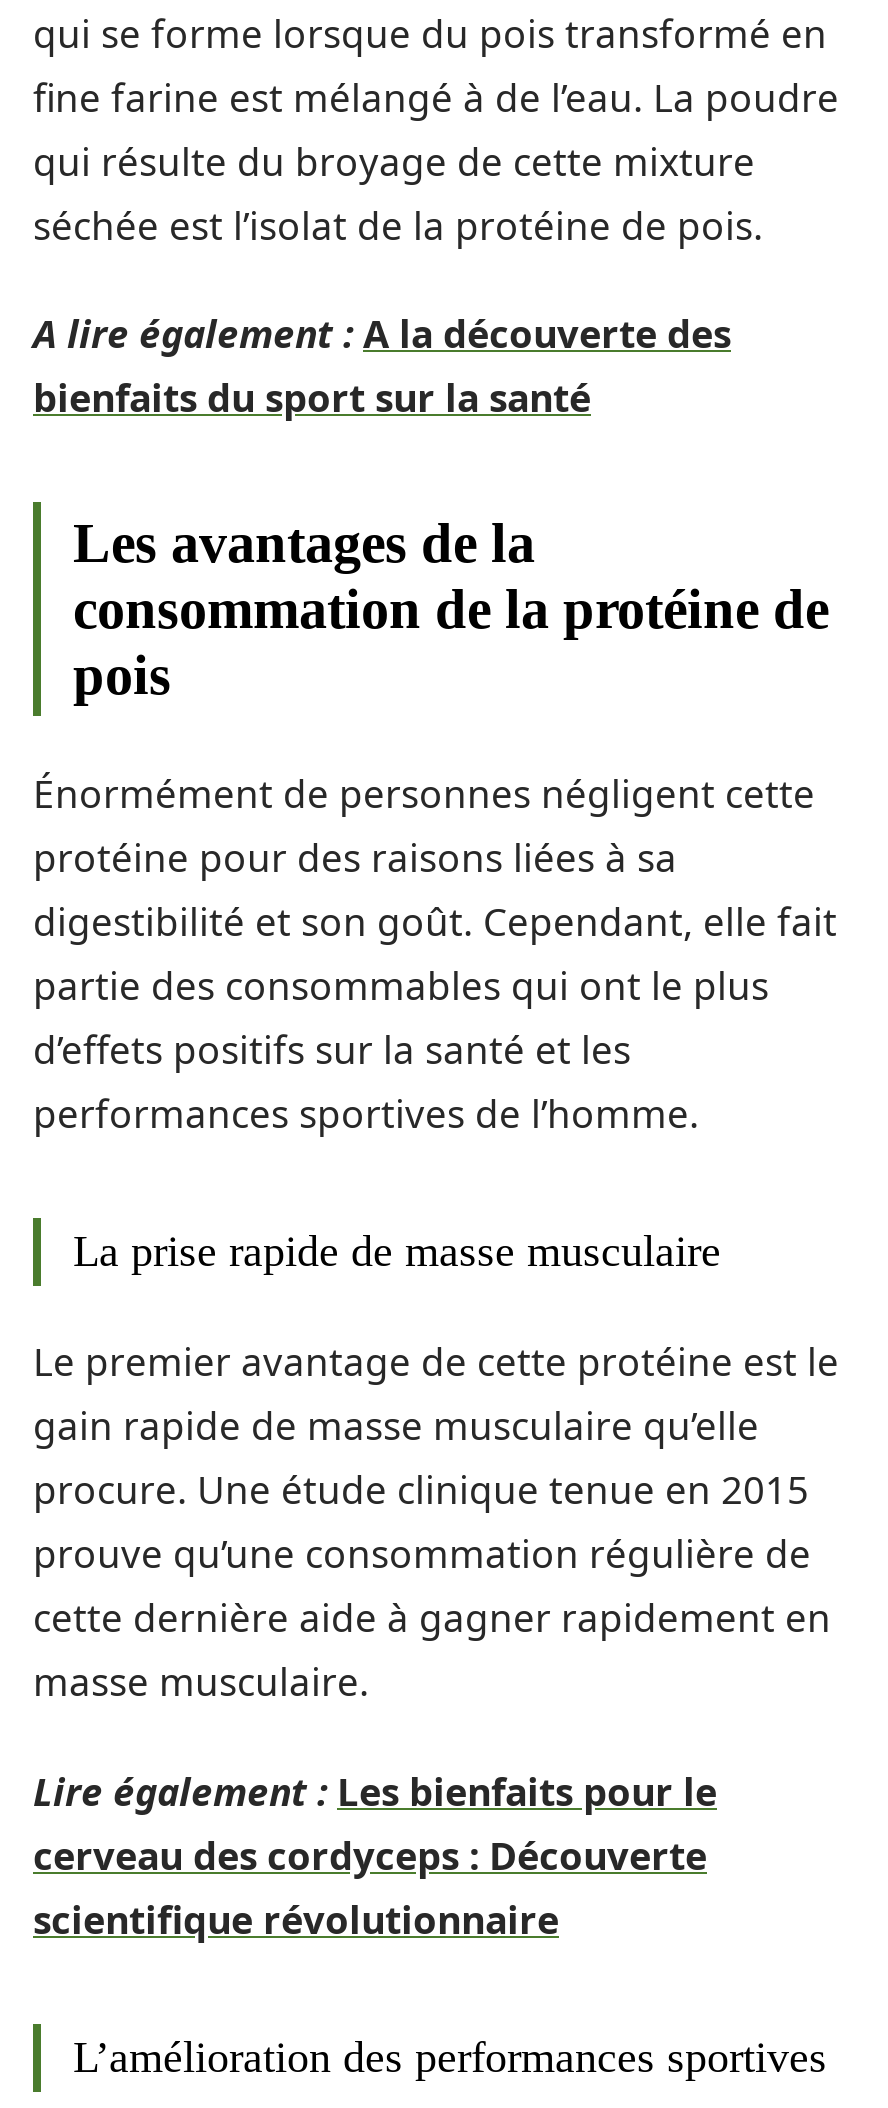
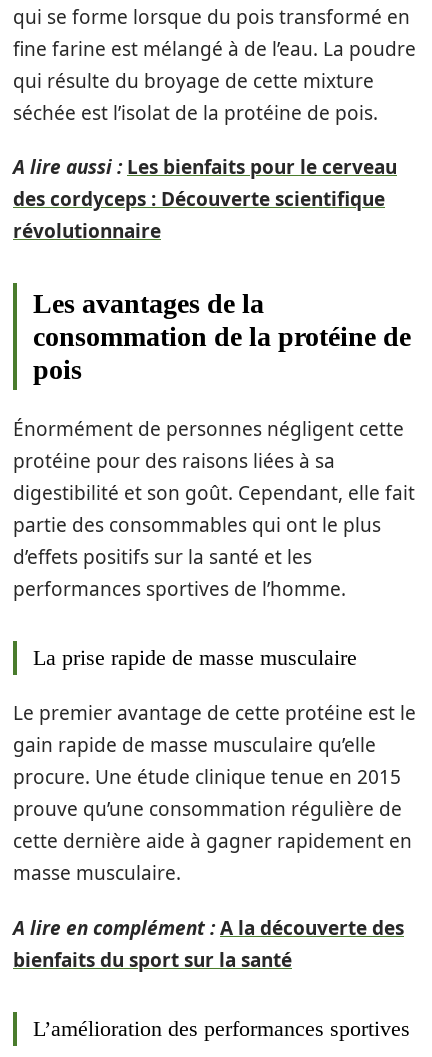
- A lire également : A la découverte des
+ A lire aussi : Les bienfaits pour le cerveau
+ des cordyceps : Découverte scientifique
+ révolutionnaire

moved down: bienfaits du sport sur la santé

moved down: Les avantages de la | consommation de la protéine de | pois | ... | cette dernière aide à gagner rapidement en | masse musculaire.

- Lire également : Les bienfaits pour le
- cerveau des cordyceps : Découverte
- scientifique révolutionnaire
+ A lire en complément : A la découverte des
